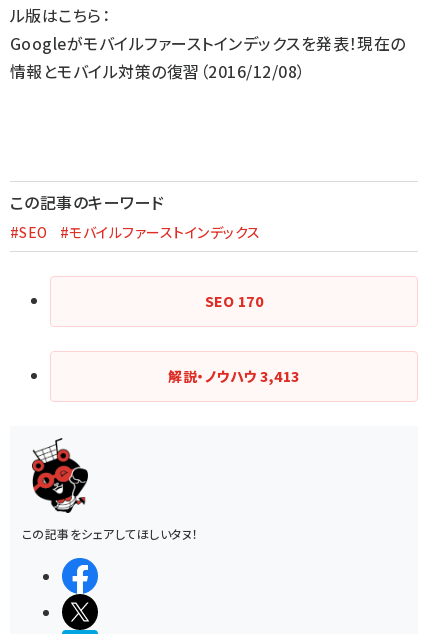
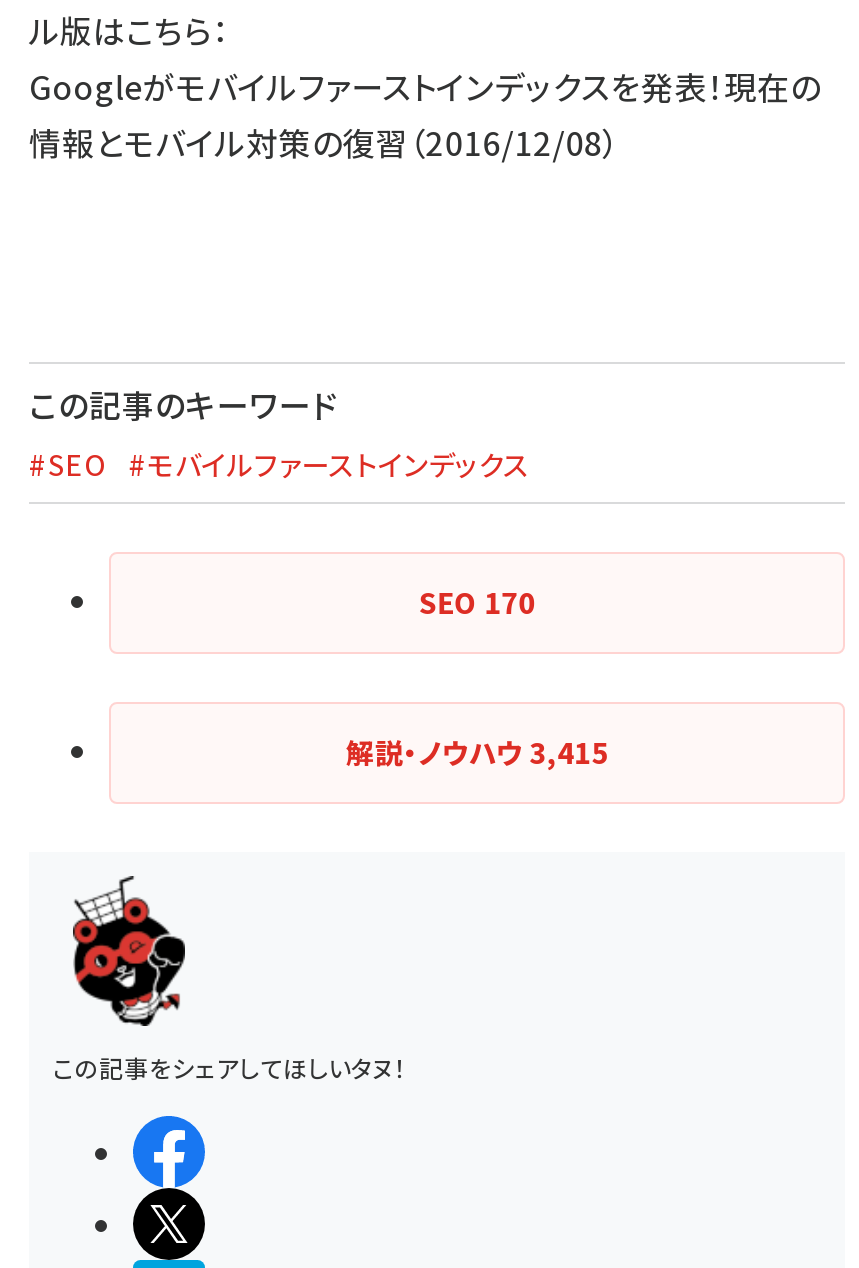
- 解説・ノウハウ3,413
+ 解説・ノウハウ3,415
